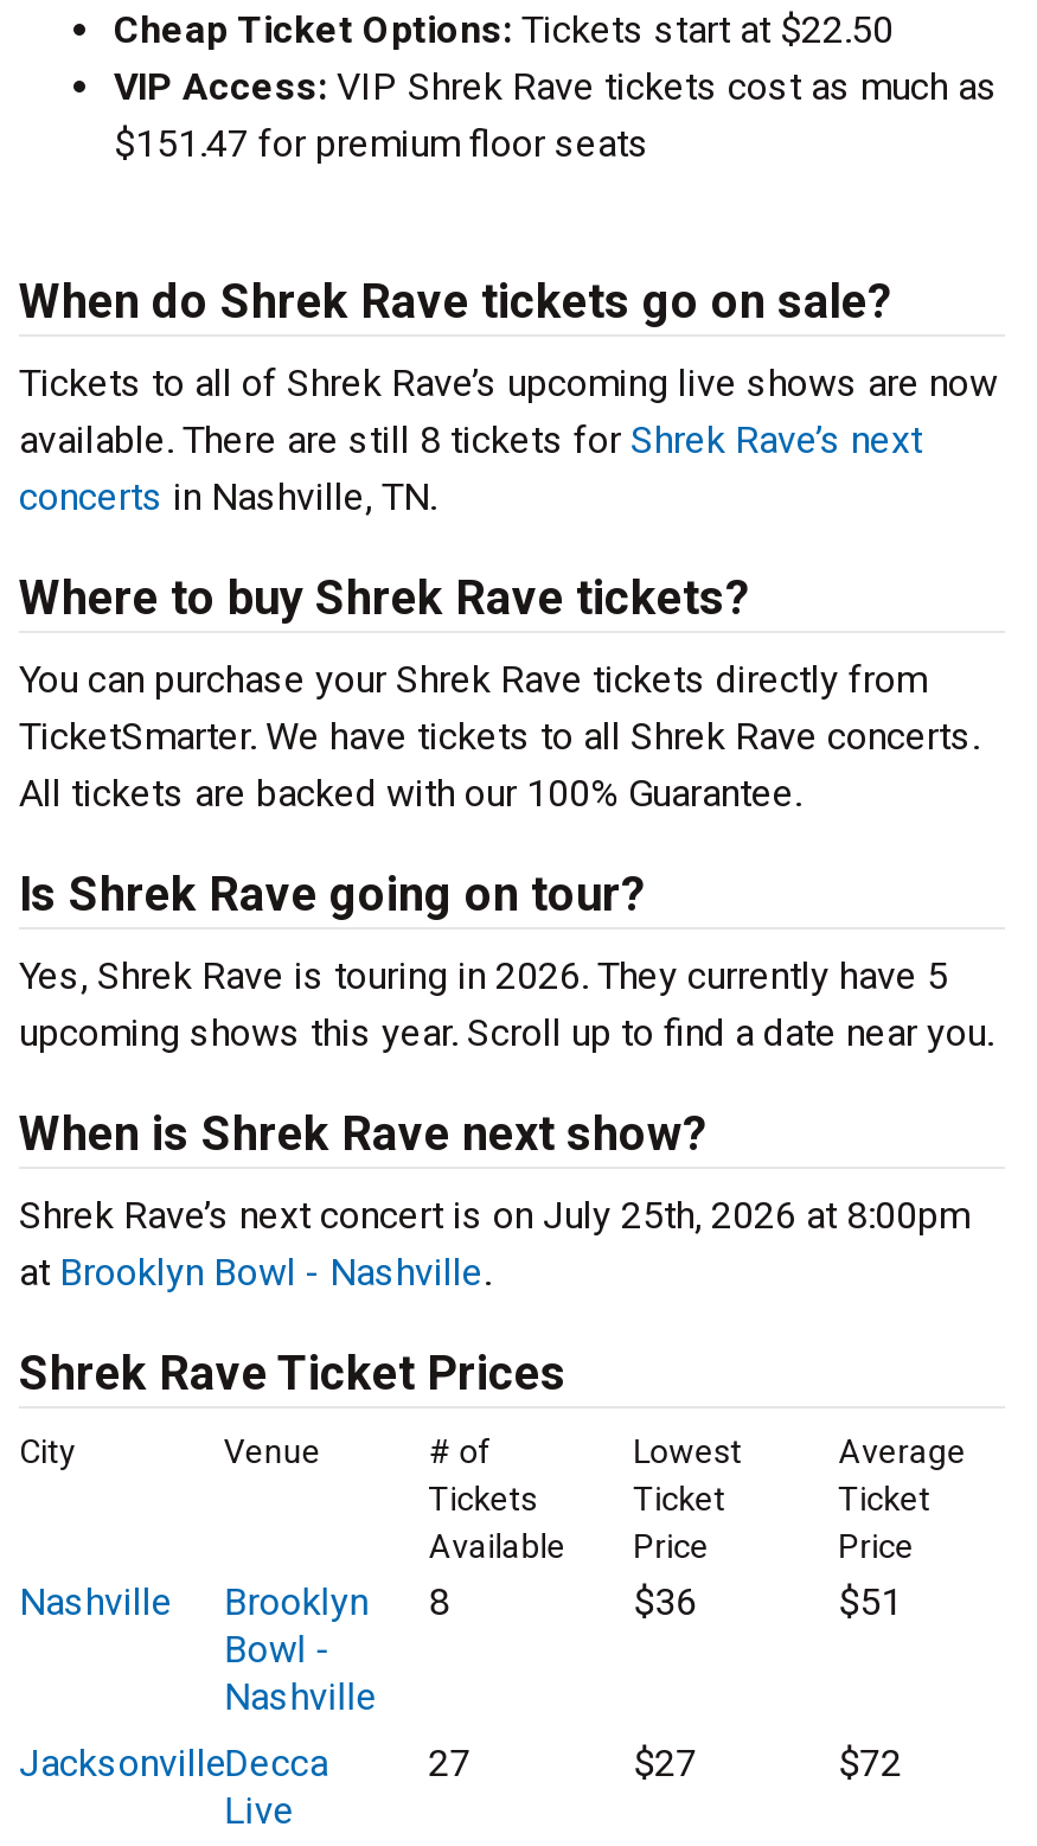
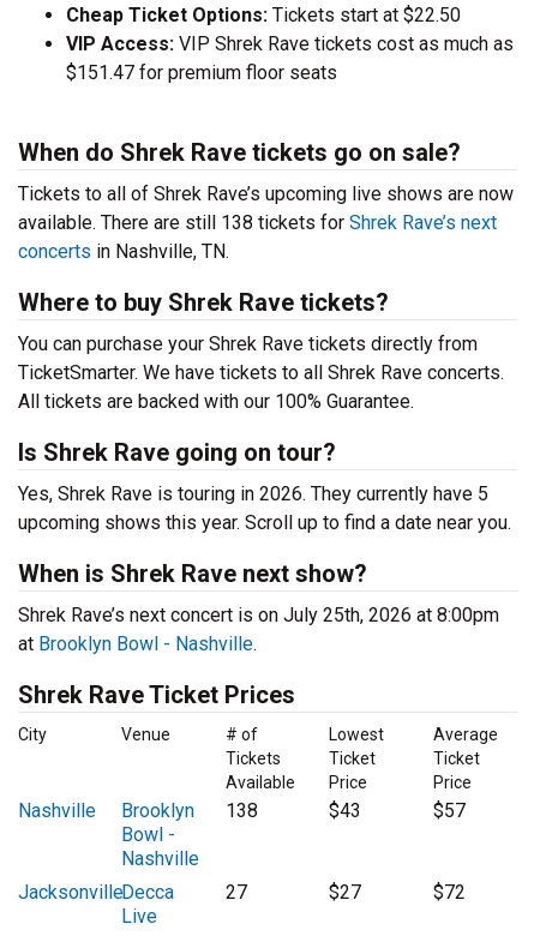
- available. There are still 8 tickets for Shrek Rave’s next
+ available. There are still 138 tickets for Shrek Rave’s next

- Nashville Brooklyn 8
+ Nashville Brooklyn 138

- $36
+ $43

- $51
+ $57
